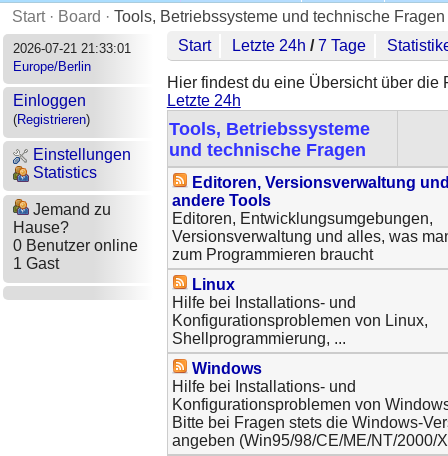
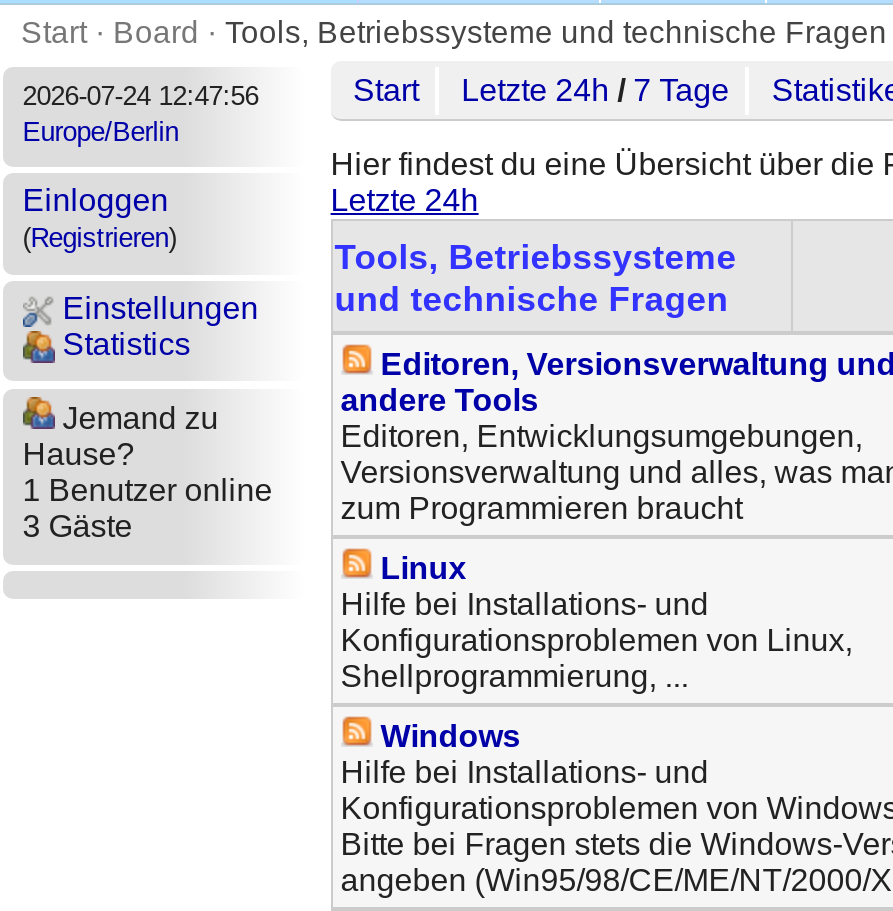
- 2026-07-21 21:33:01
+ 2026-07-24 12:47:56

- 0 Benutzer online
- 1 Gast
+ 1 Benutzer online
+ 3 Gäste
